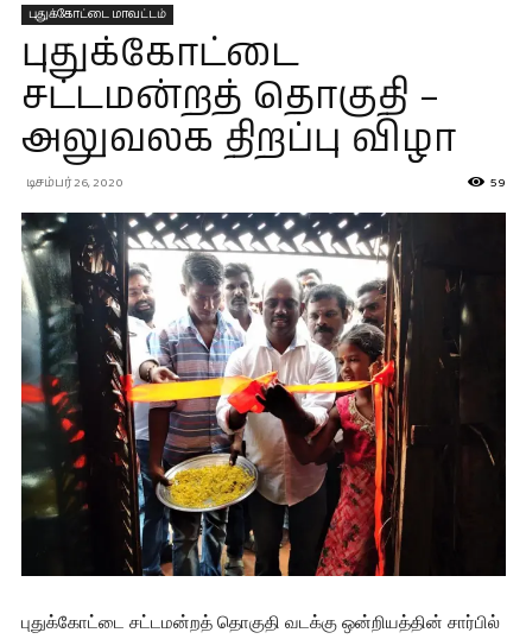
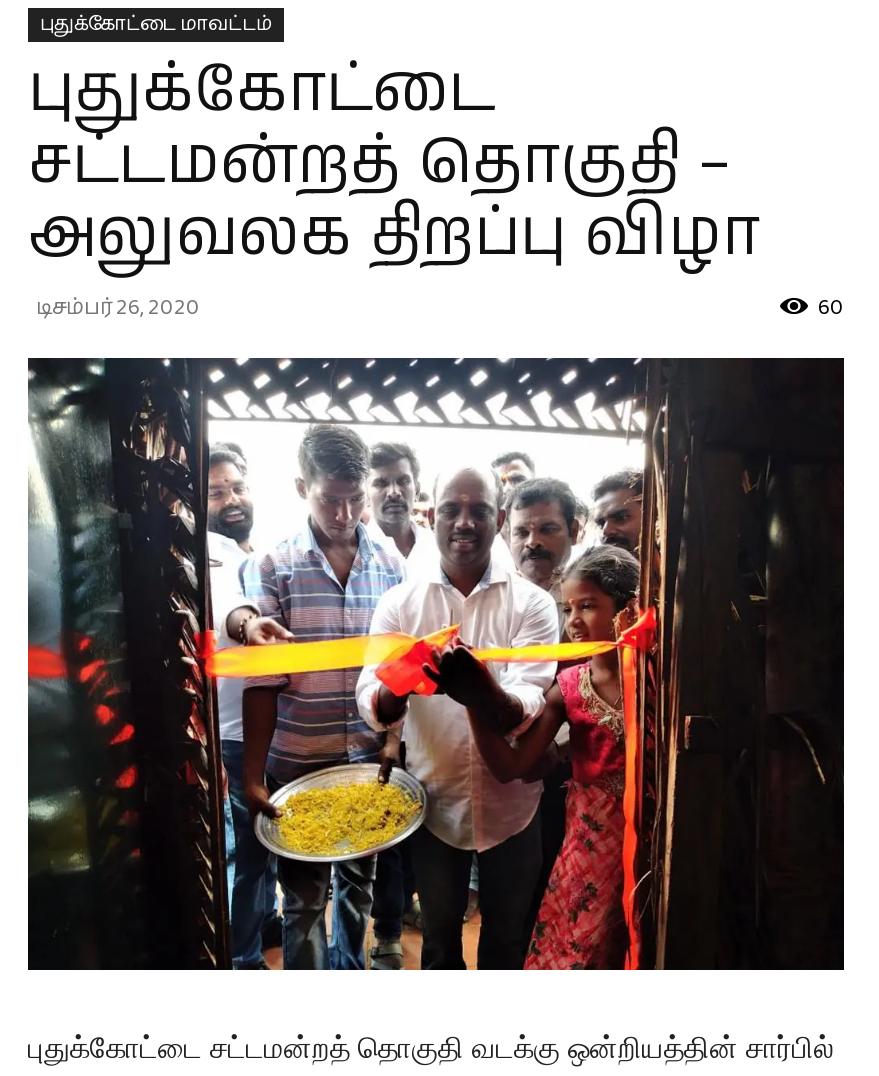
- 59
+ 60
